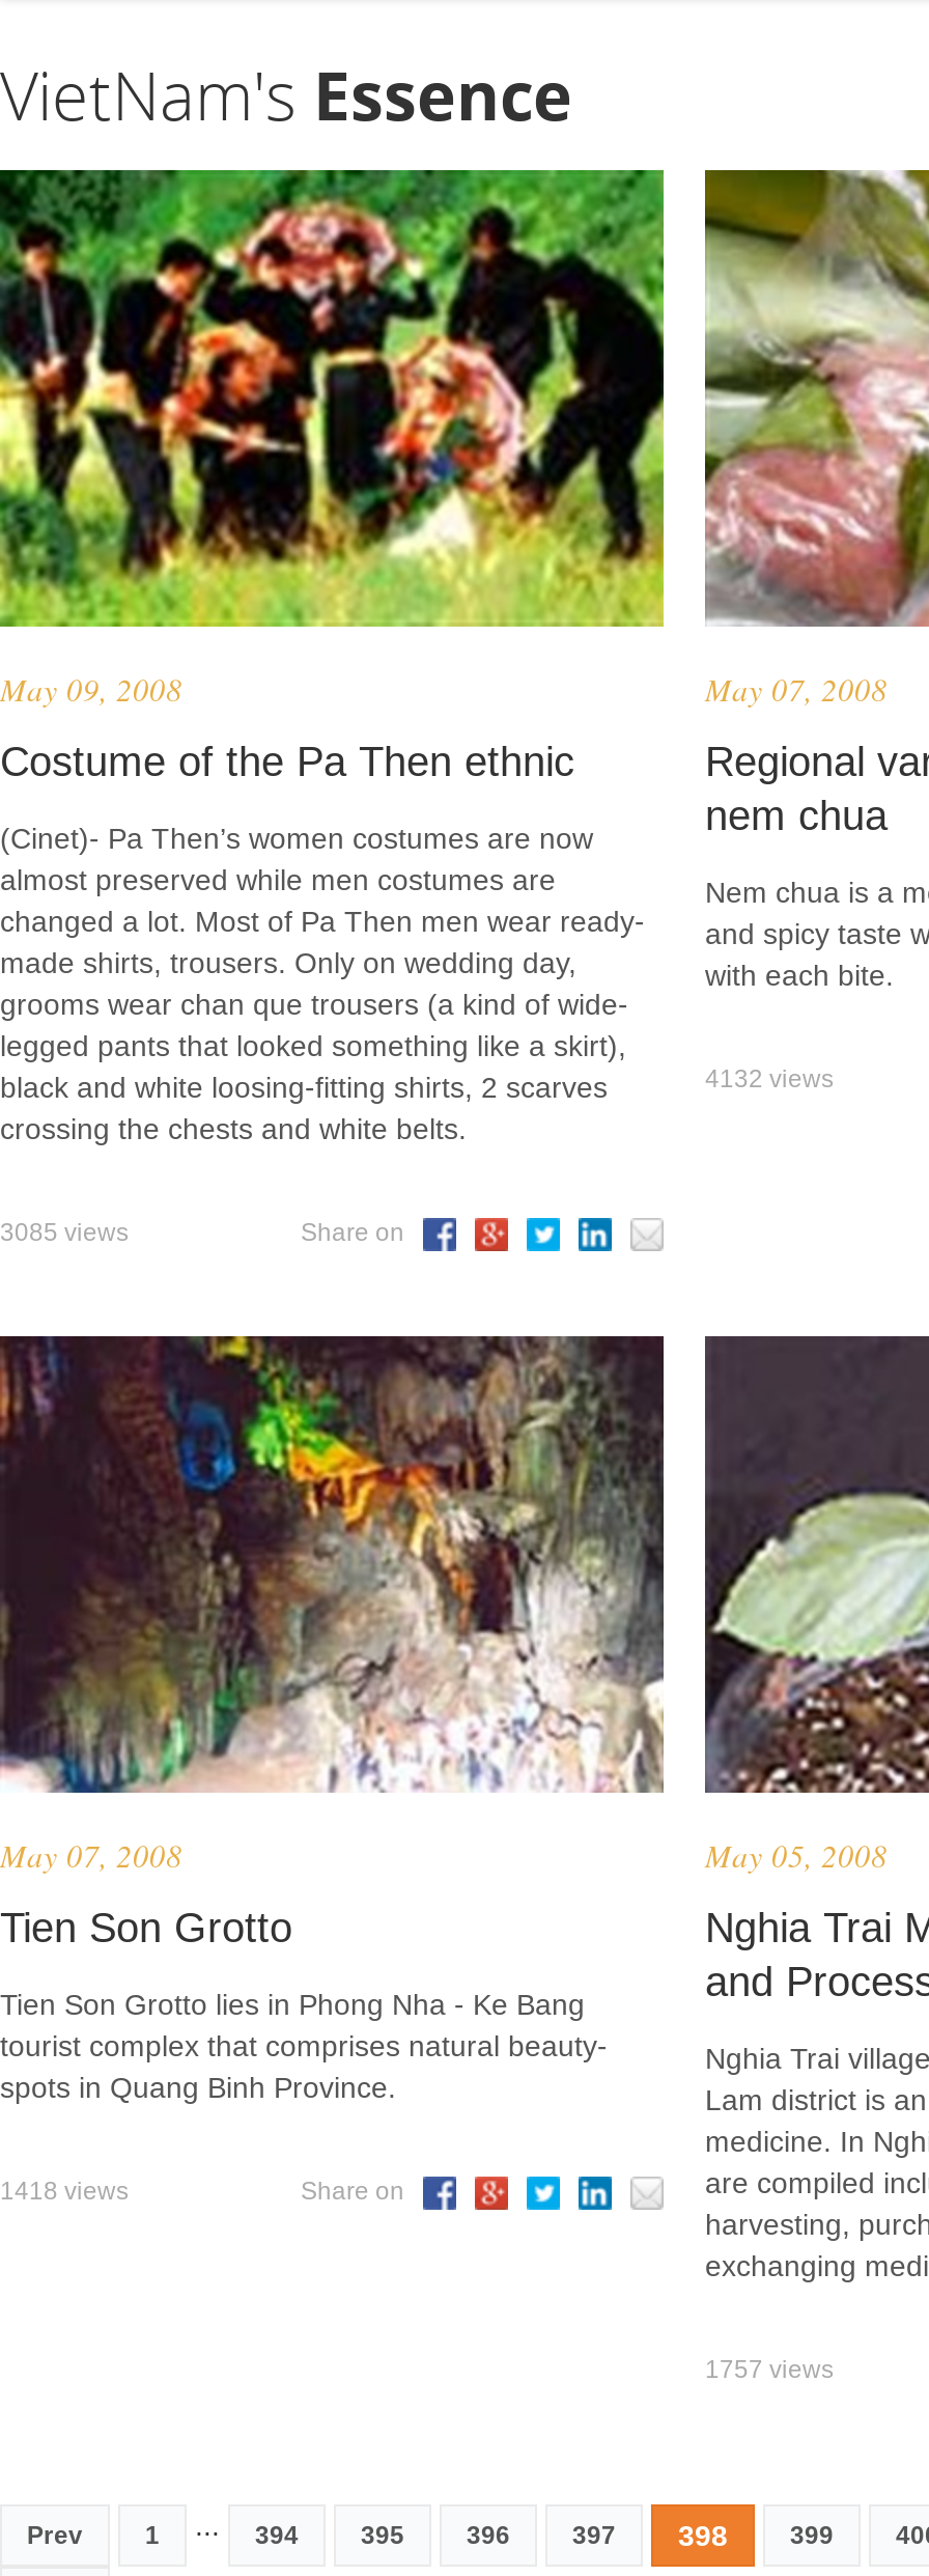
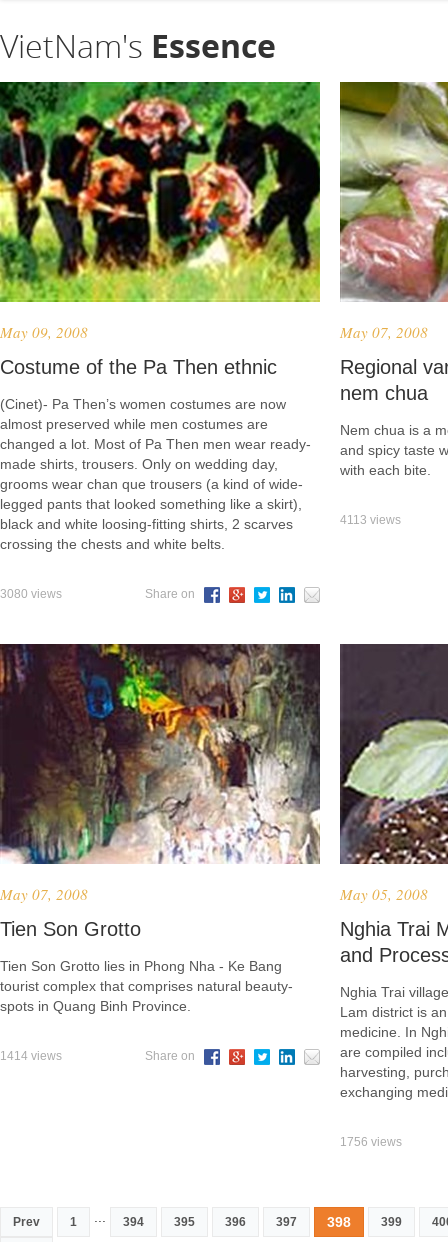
- 4132 views
+ 4113 views

- 3085 views
+ 3080 views

- 1418 views
+ 1414 views

- 1757 views
+ 1756 views
